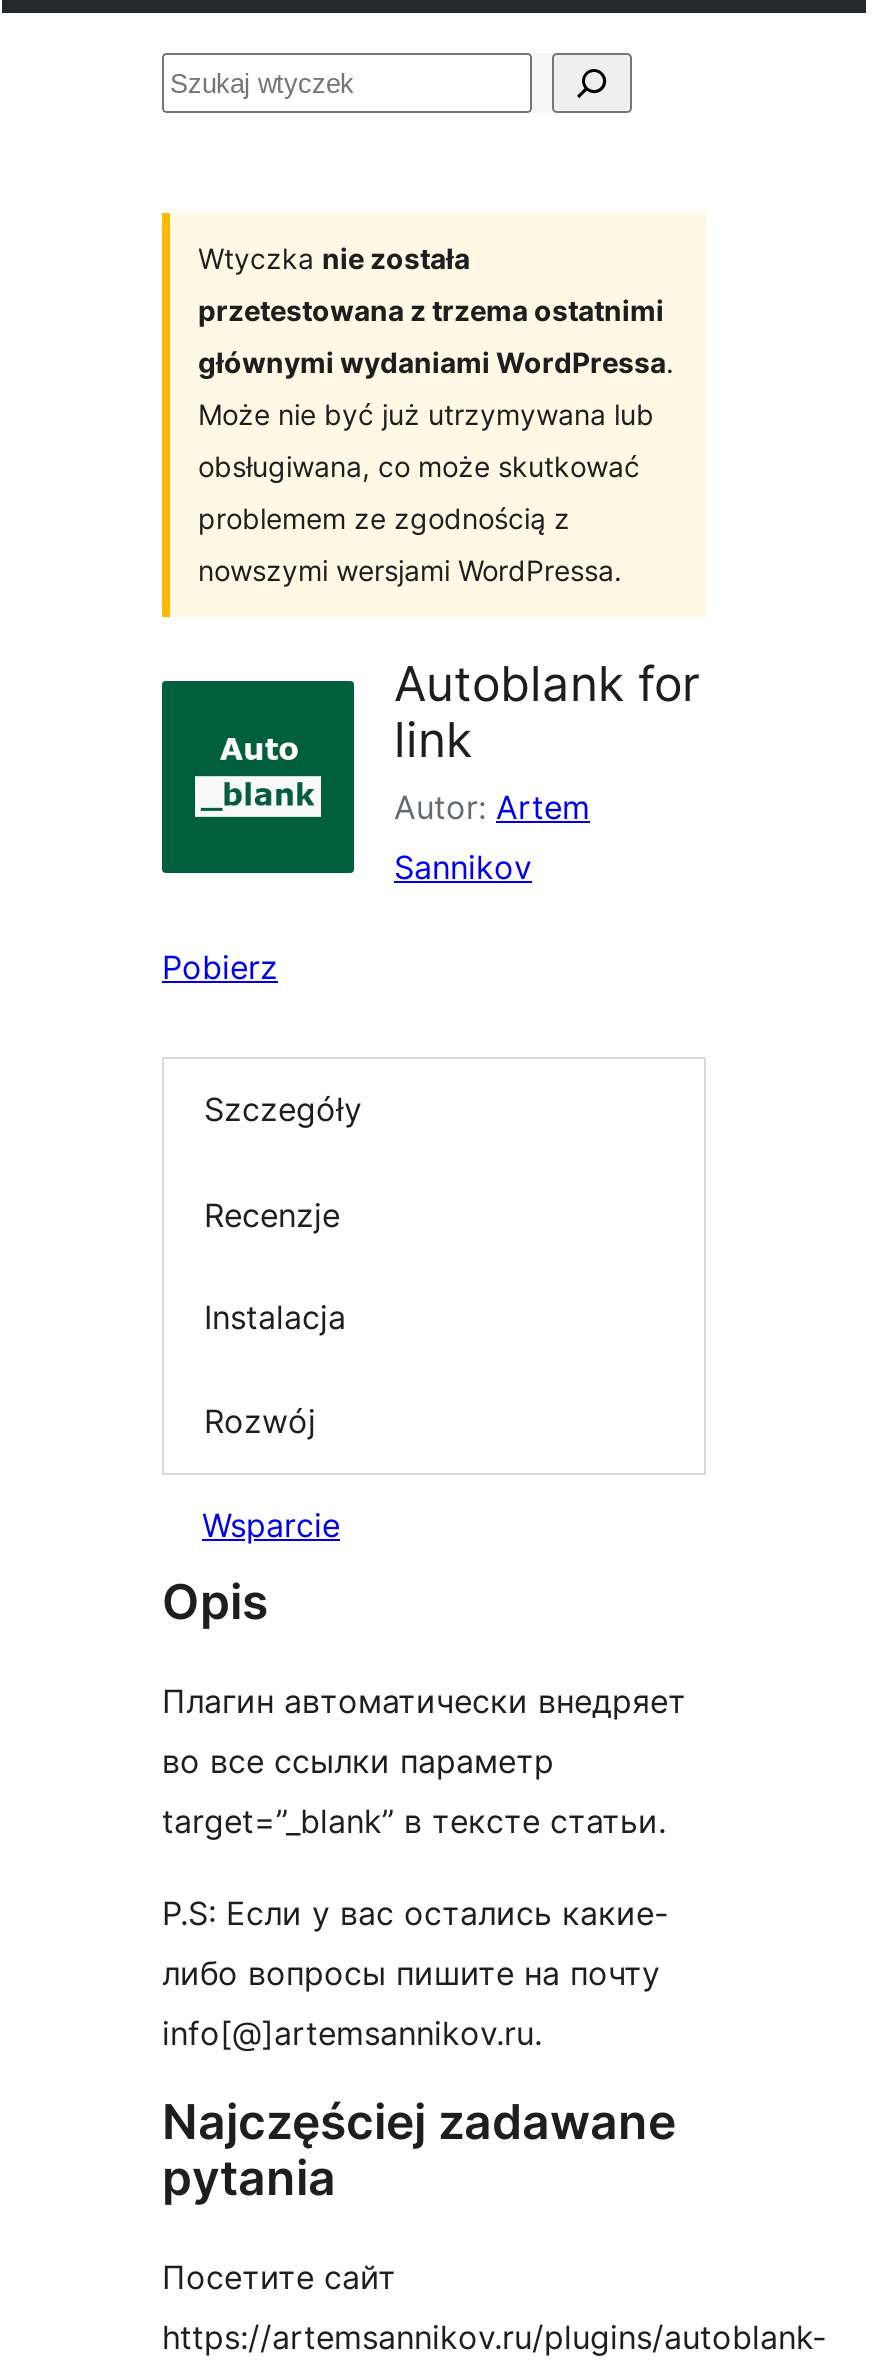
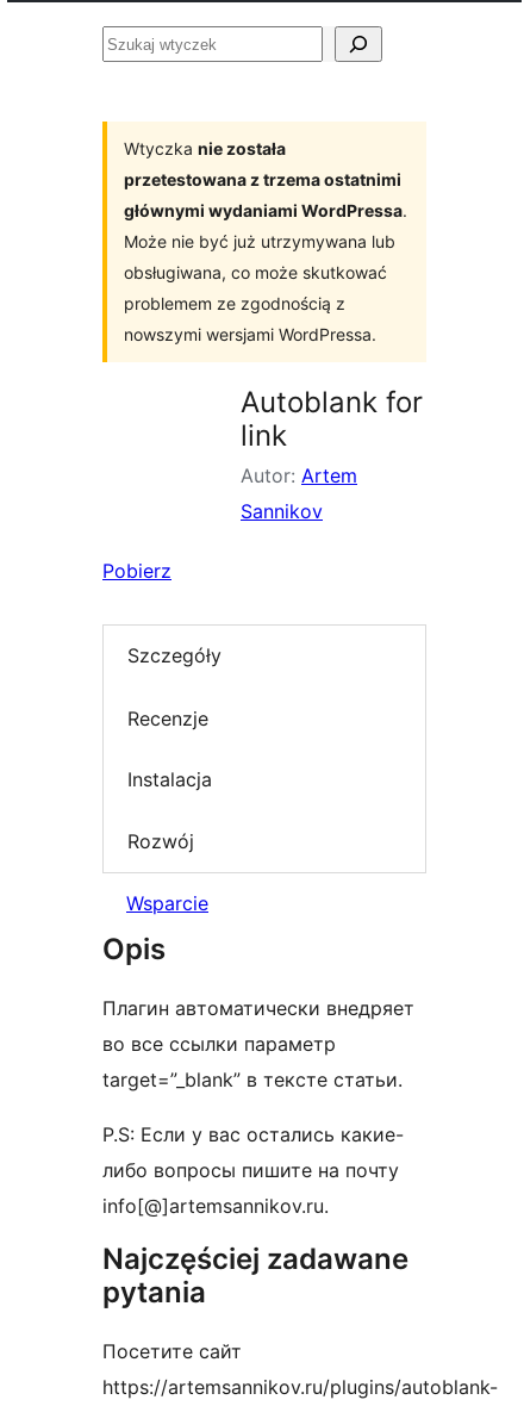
- [image]
